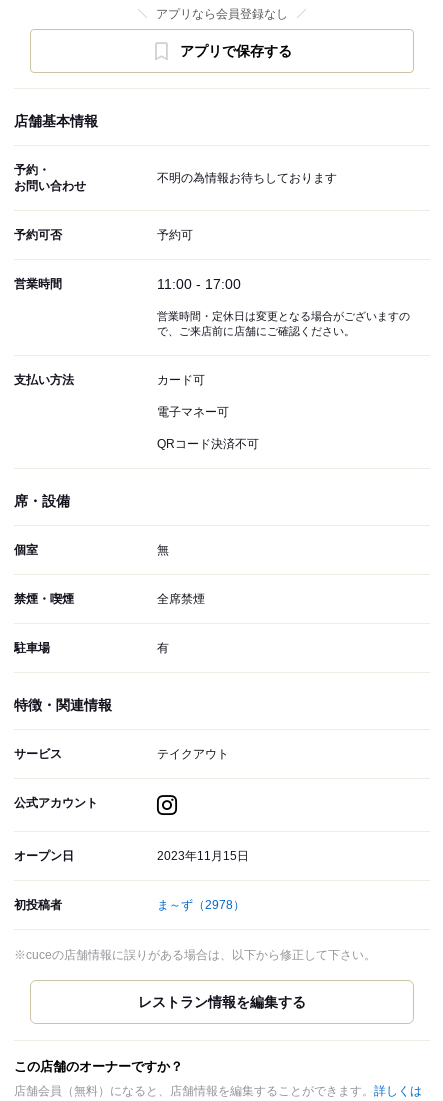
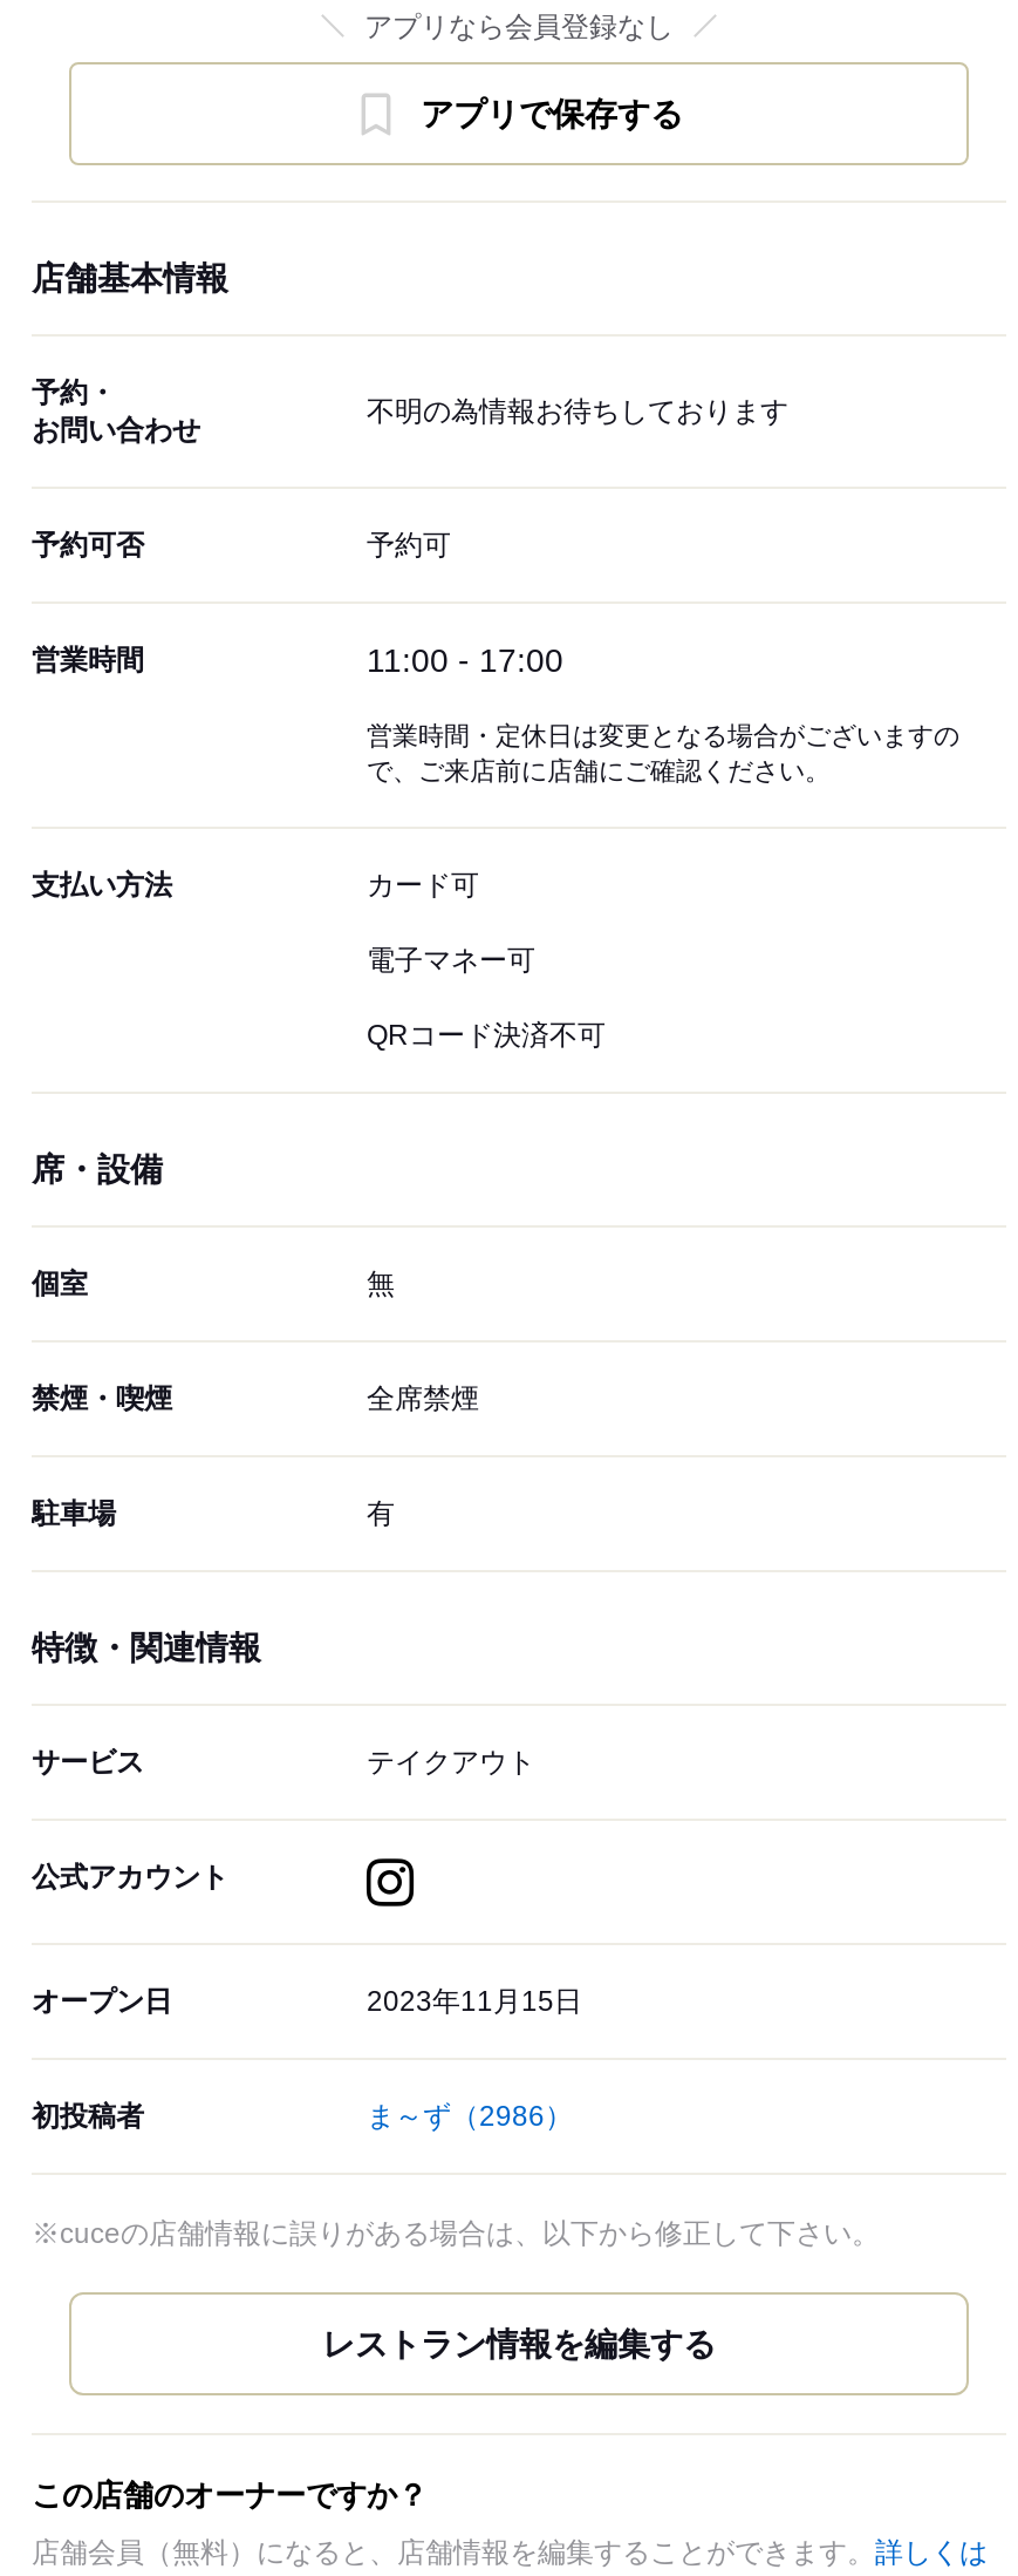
- ま～ず（2978）
+ ま～ず（2986）
